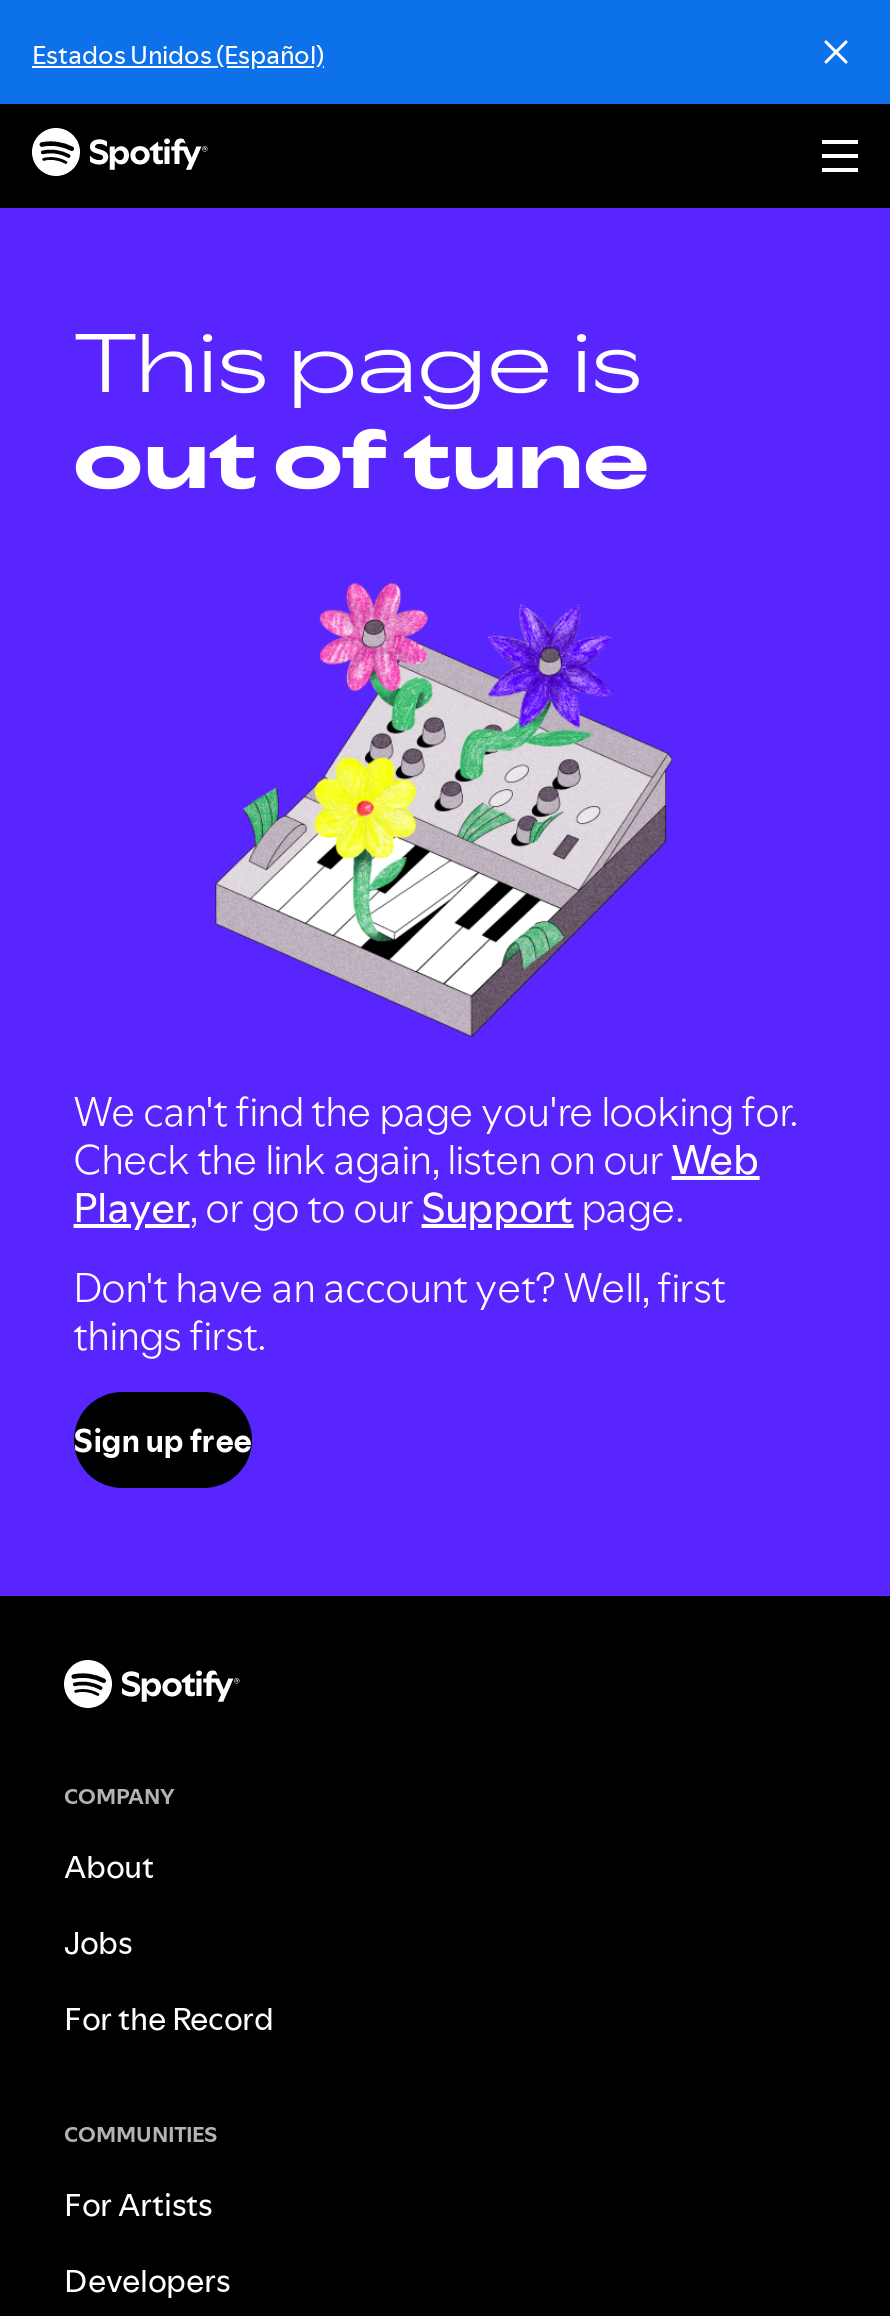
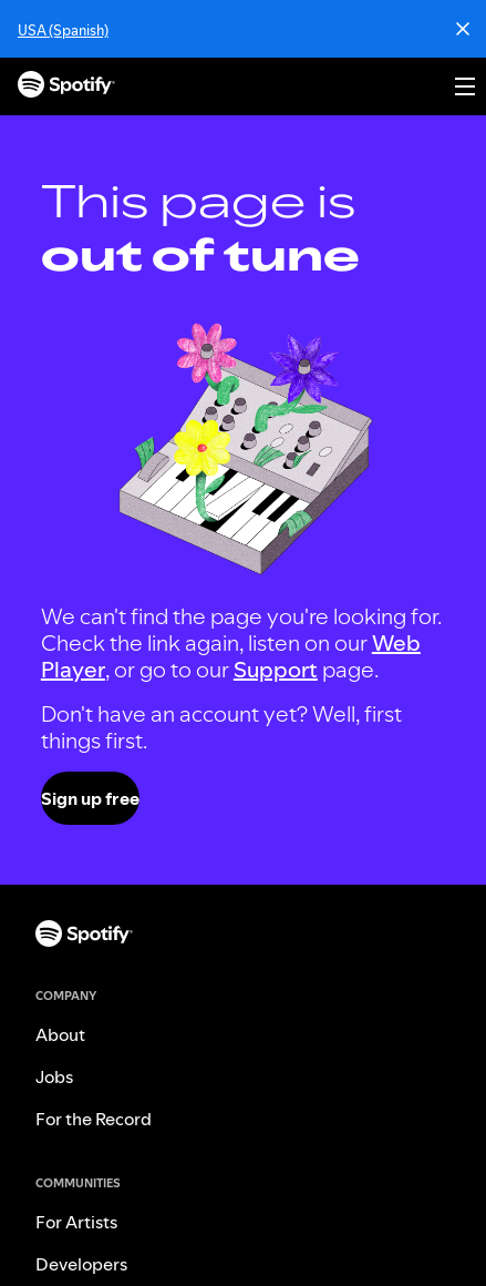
- Estados Unidos (Español)
+ USA (Spanish)
